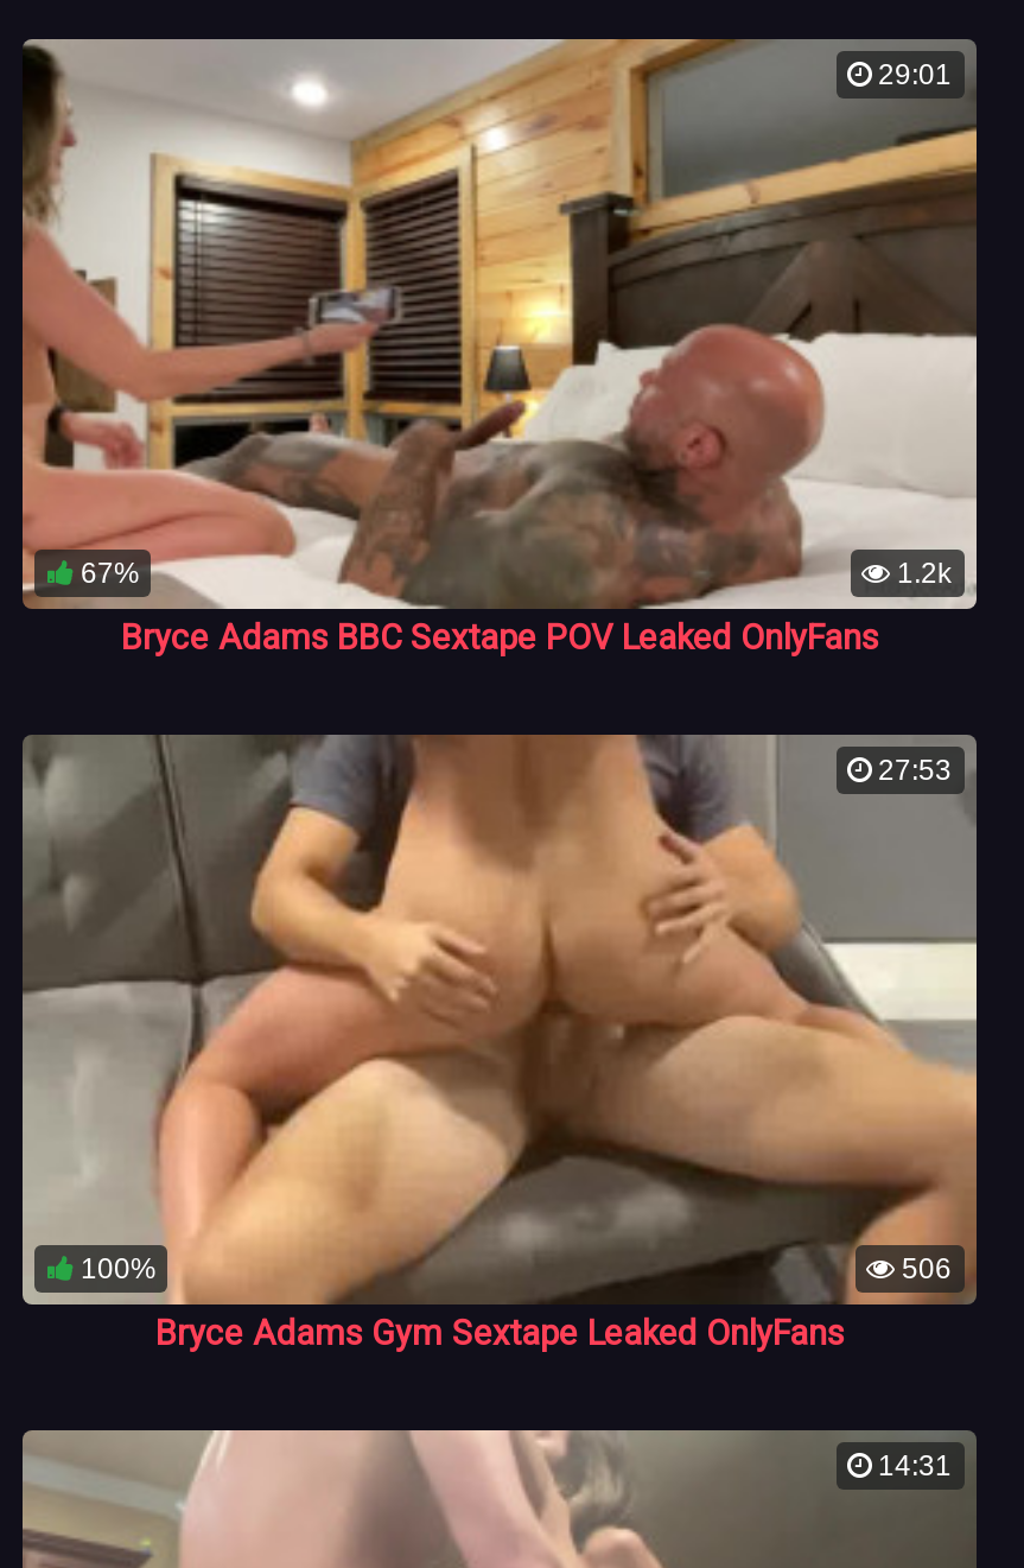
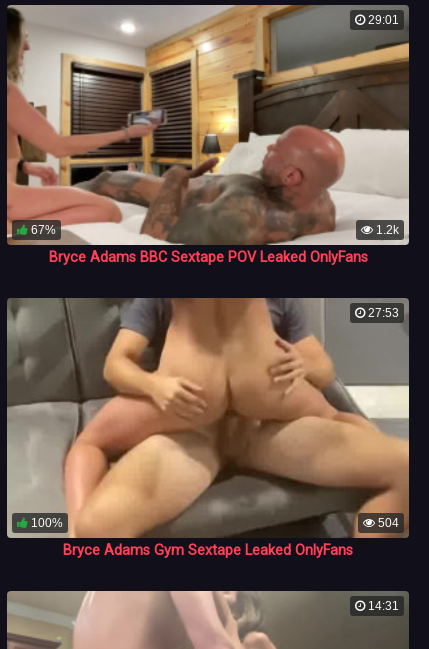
- 506
+ 504
